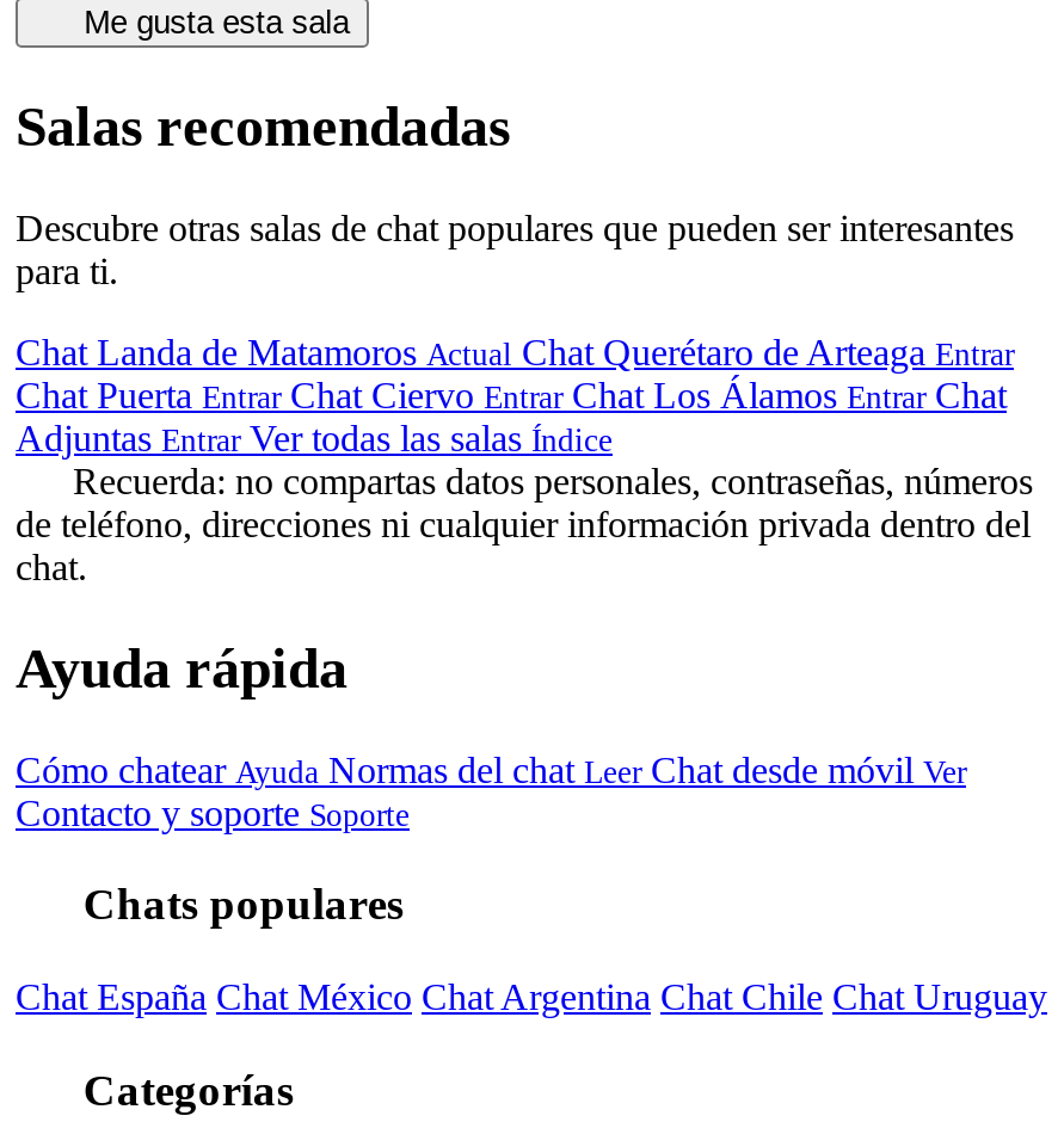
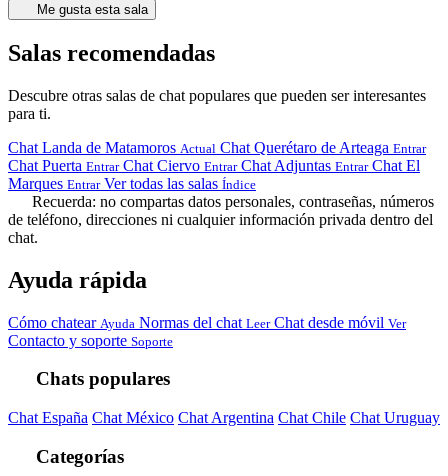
- Chat Puerta Entrar Chat Ciervo Entrar Chat Los Álamos Entrar Chat
+ Chat Puerta Entrar Chat Ciervo Entrar Chat Adjuntas Entrar Chat El

- Adjuntas Entrar Ver todas las salas Índice
+ Marques Entrar Ver todas las salas Índice
